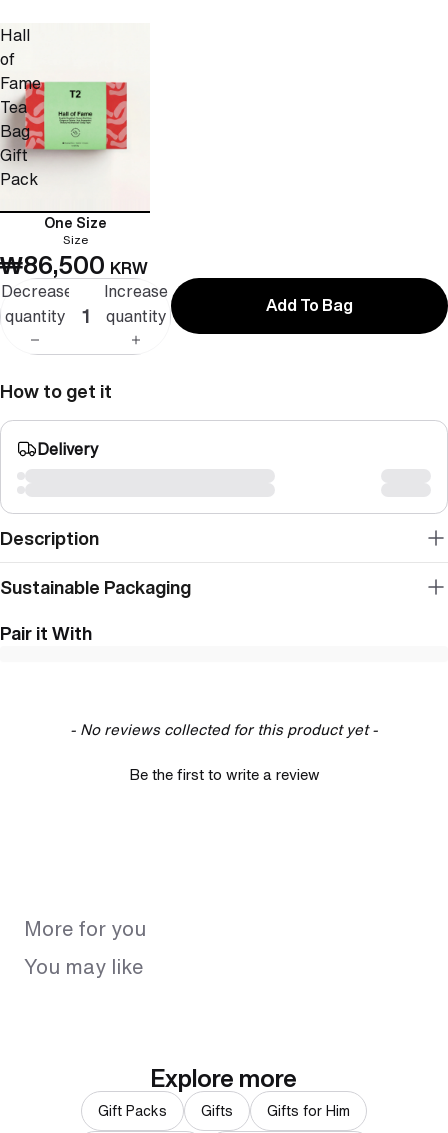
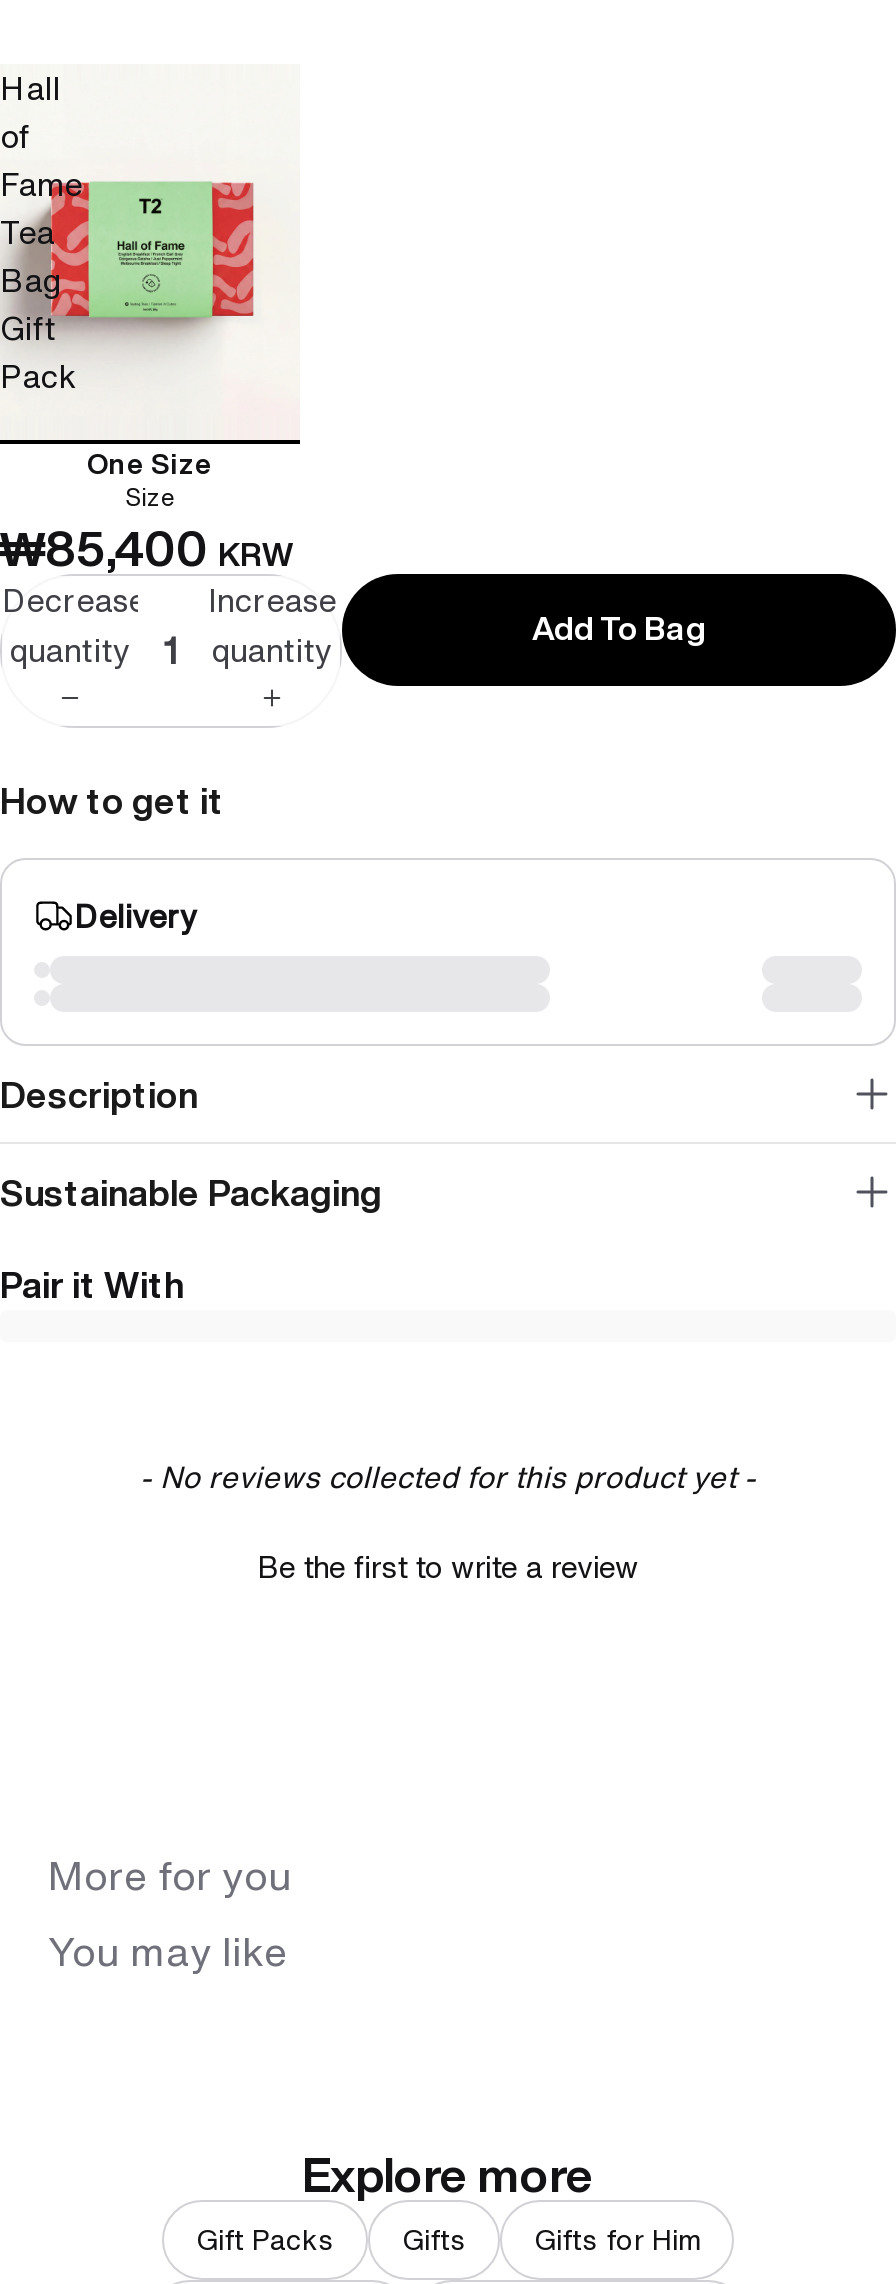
- ₩86,500 KRW
+ ₩85,400 KRW
